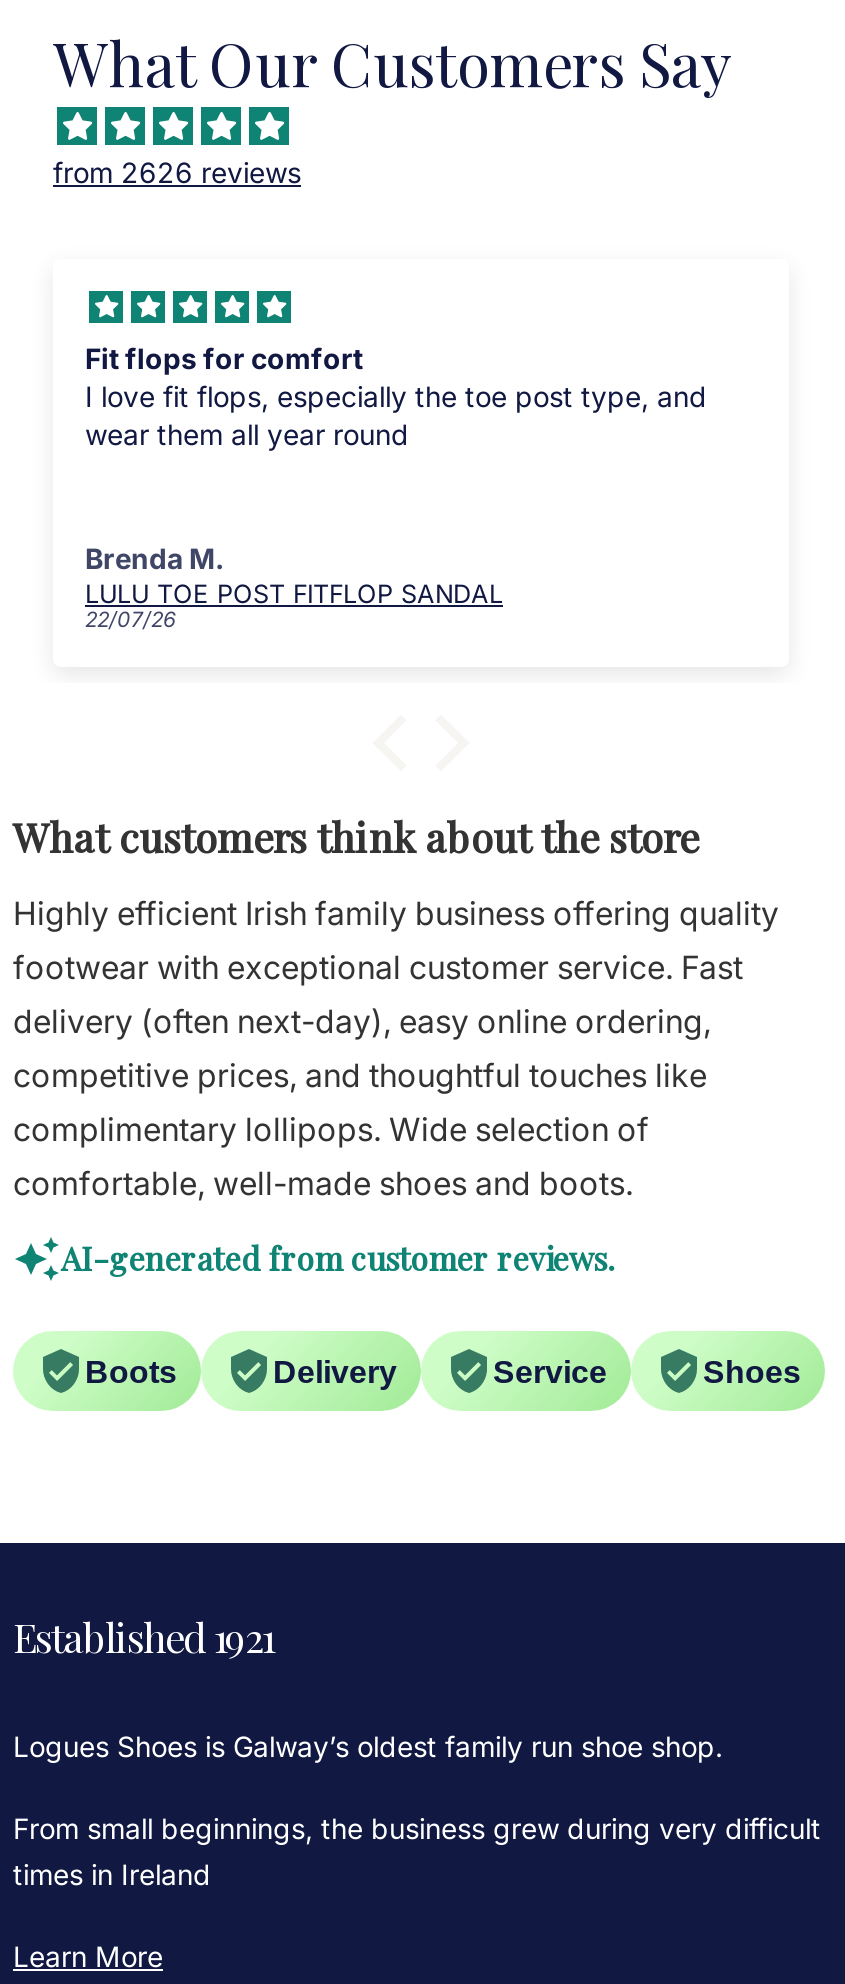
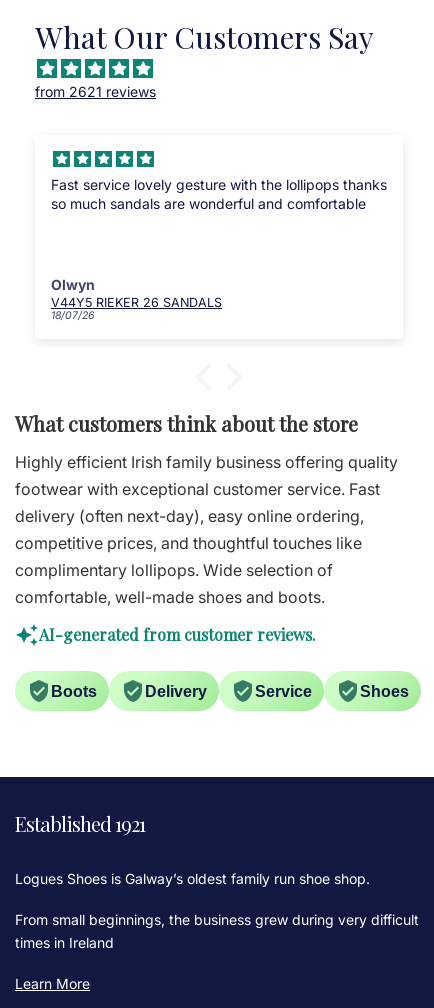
- from 2626 reviews
+ from 2621 reviews

- Fit flops for comfort
- I love fit flops, especially the toe post type, and
- wear them all year round
+ Fast service lovely gesture with the lollipops thanks
+ so much sandals are wonderful and comfortable

- Brenda M.
- LULU TOE POST FITFLOP SANDAL
- 22/07/26
+ Olwyn
+ V44Y5 RIEKER 26 SANDALS
+ 18/07/26
